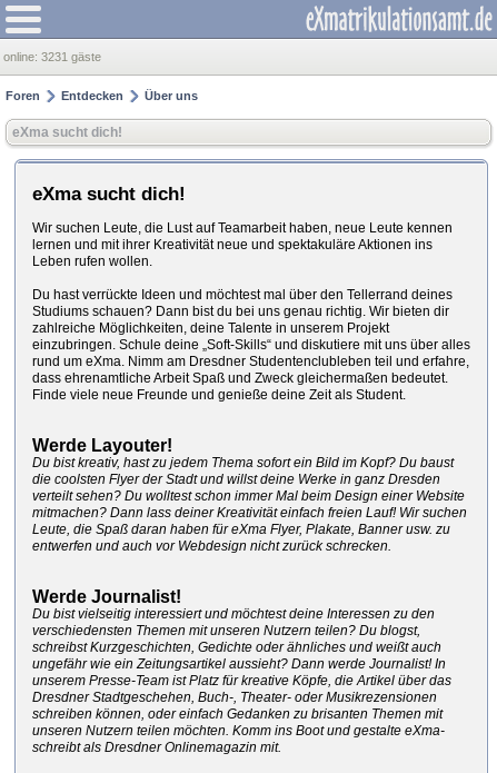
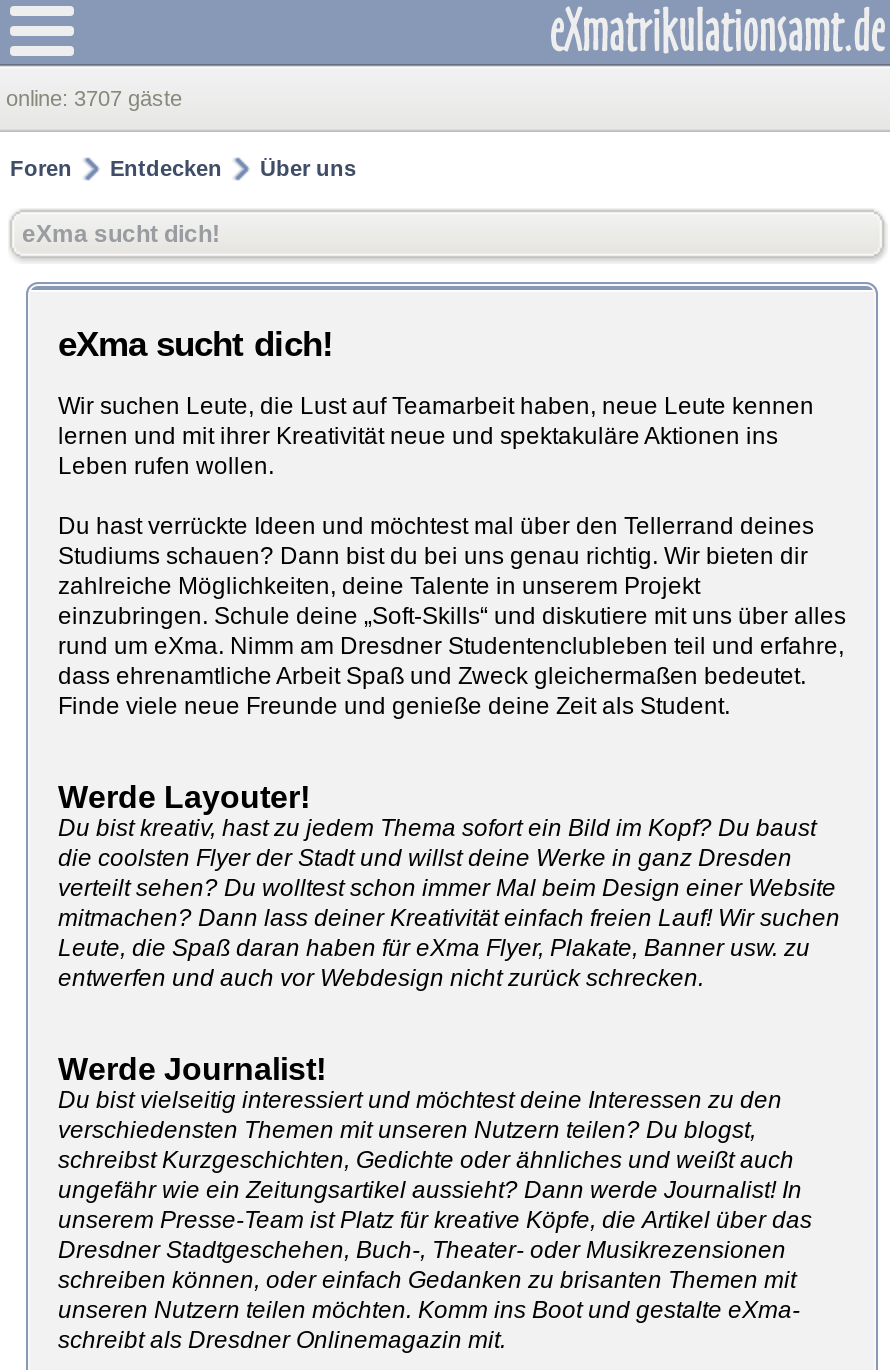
- online: 3231 gäste
+ online: 3707 gäste
